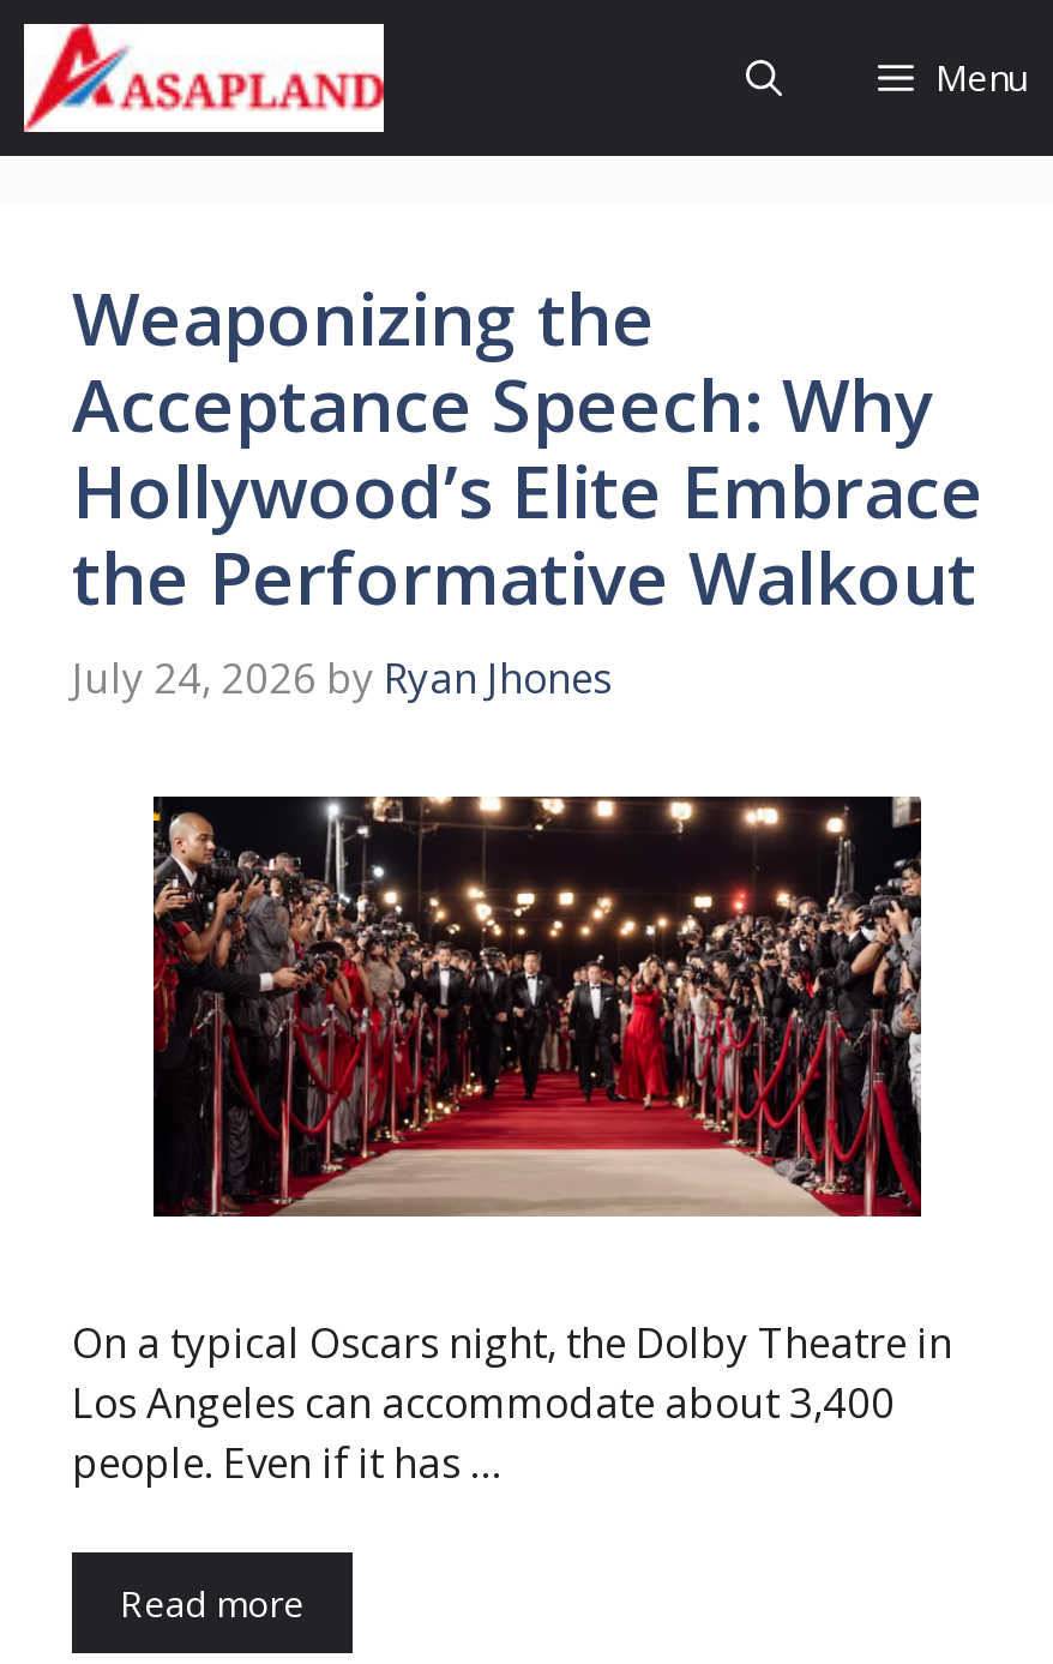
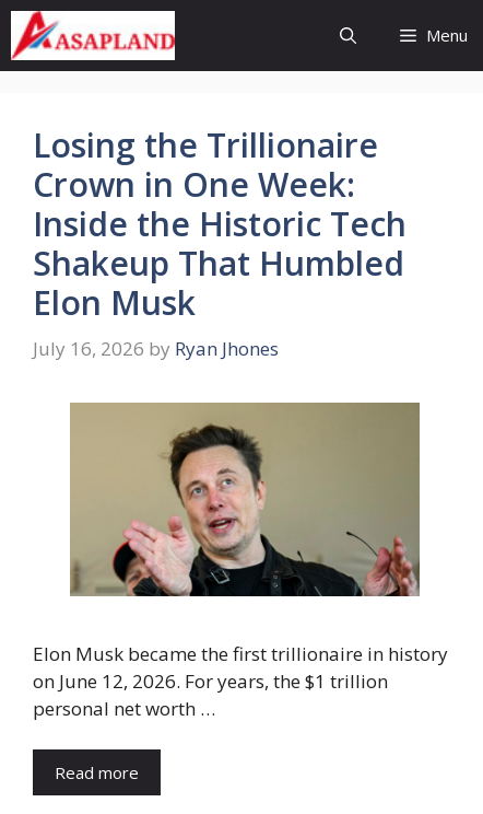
- Weaponizing the
- Acceptance Speech: Why
- Hollywood’s Elite Embrace
- the Performative Walkout
- July 24, 2026 by Ryan Jhones
+ Losing the Trillionaire
+ Crown in One Week:
+ Inside the Historic Tech
+ Shakeup That Humbled
+ Elon Musk
+ July 16, 2026 by Ryan Jhones

- [image]
+ [image]

- On a typical Oscars night, the Dolby Theatre in
- Los Angeles can accommodate about 3,400
- people. Even if it has …
+ Elon Musk became the first trillionaire in history
+ on June 12, 2026. For years, the $1 trillion
+ personal net worth …
